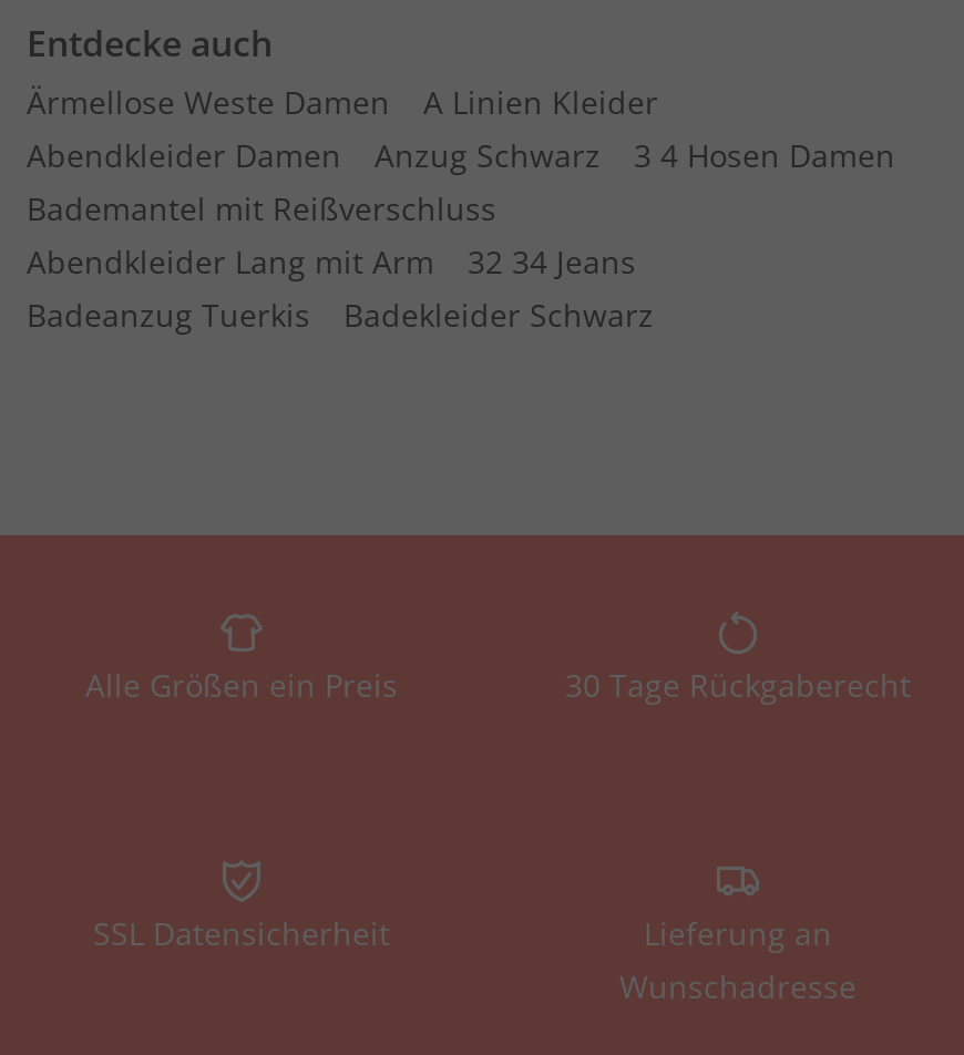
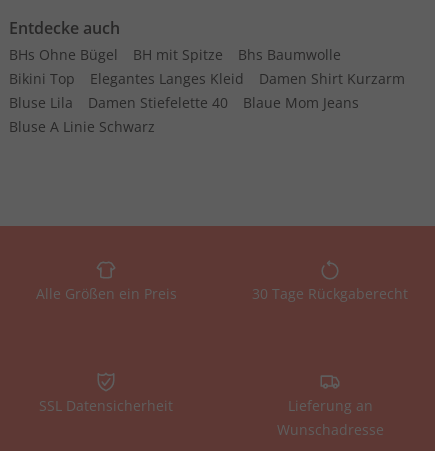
- Ärmellose Weste Damen
- A Linien Kleider
- Abendkleider Damen
- Anzug Schwarz
- 3 4 Hosen Damen
- Bademantel mit Reißverschluss
- Abendkleider Lang mit Arm
- 32 34 Jeans
- Badeanzug Tuerkis
- Badekleider Schwarz
+ BHs Ohne Bügel
+ BH mit Spitze
+ Bhs Baumwolle
+ Bikini Top
+ Elegantes Langes Kleid
+ Damen Shirt Kurzarm
+ Bluse Lila
+ Damen Stiefelette 40
+ Blaue Mom Jeans
+ Bluse A Linie Schwarz
